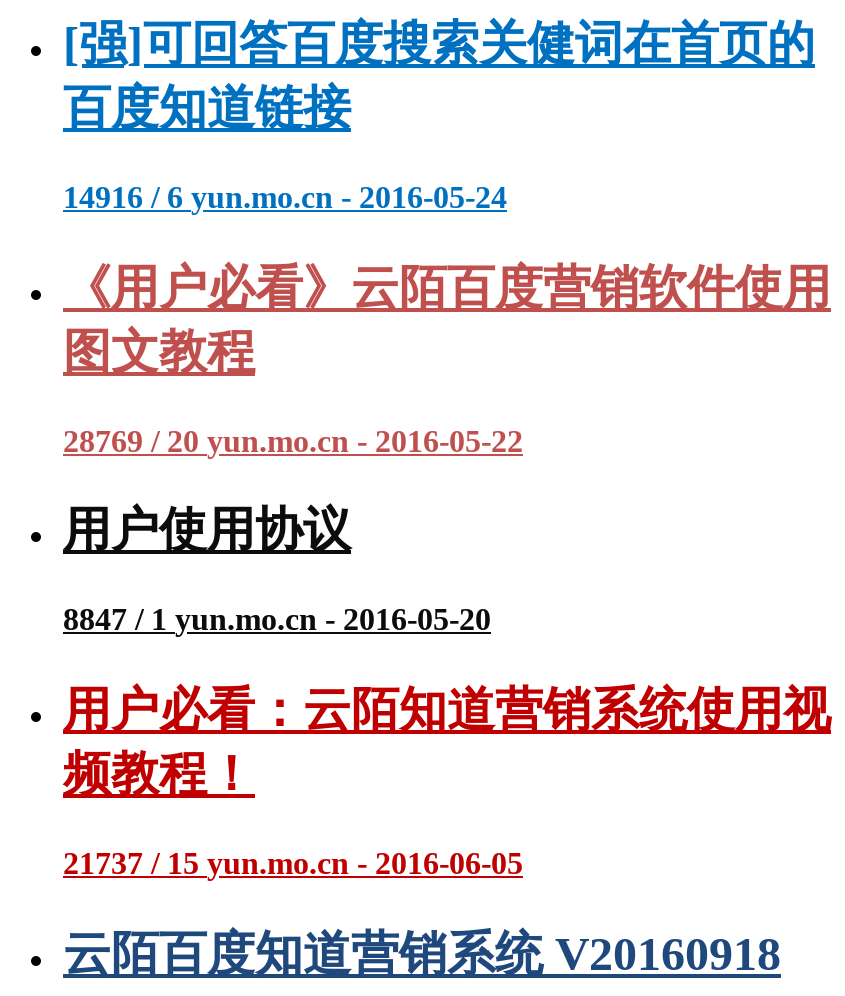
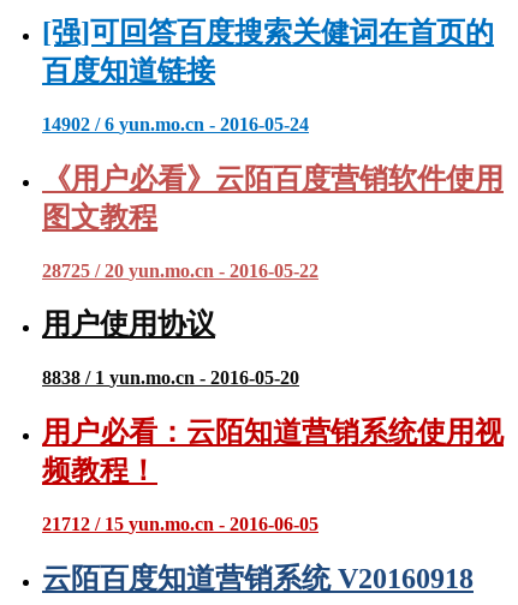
- 14916 / 6 yun.mo.cn - 2016-05-24
+ 14902 / 6 yun.mo.cn - 2016-05-24

- 28769 / 20 yun.mo.cn - 2016-05-22
+ 28725 / 20 yun.mo.cn - 2016-05-22

- 8847 / 1 yun.mo.cn - 2016-05-20
+ 8838 / 1 yun.mo.cn - 2016-05-20

- 21737 / 15 yun.mo.cn - 2016-06-05
+ 21712 / 15 yun.mo.cn - 2016-06-05
